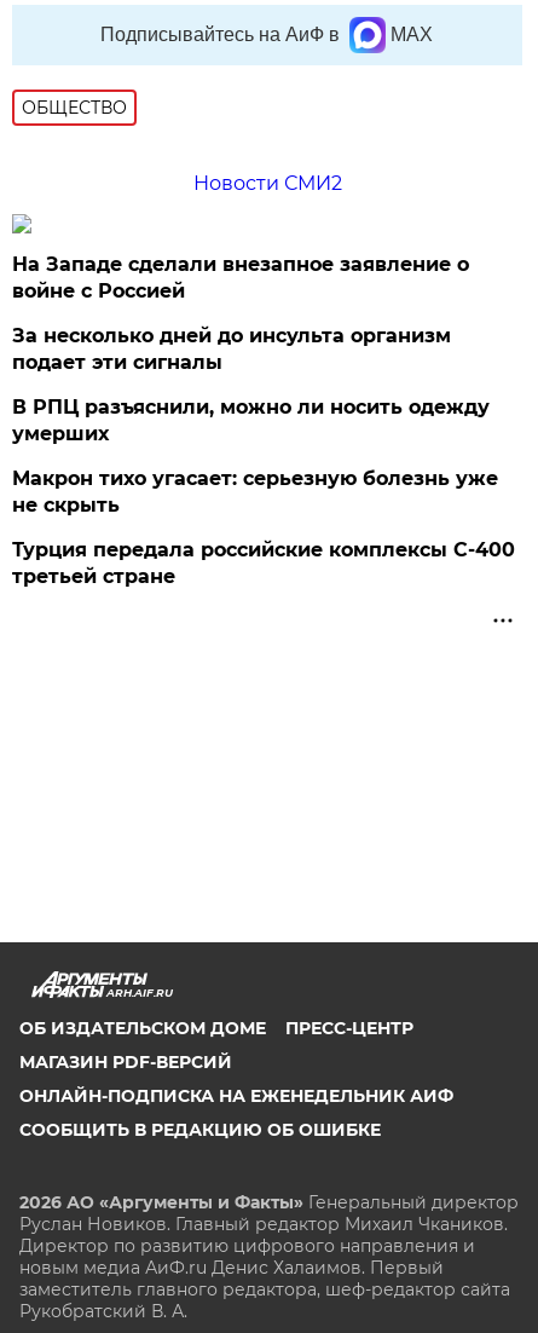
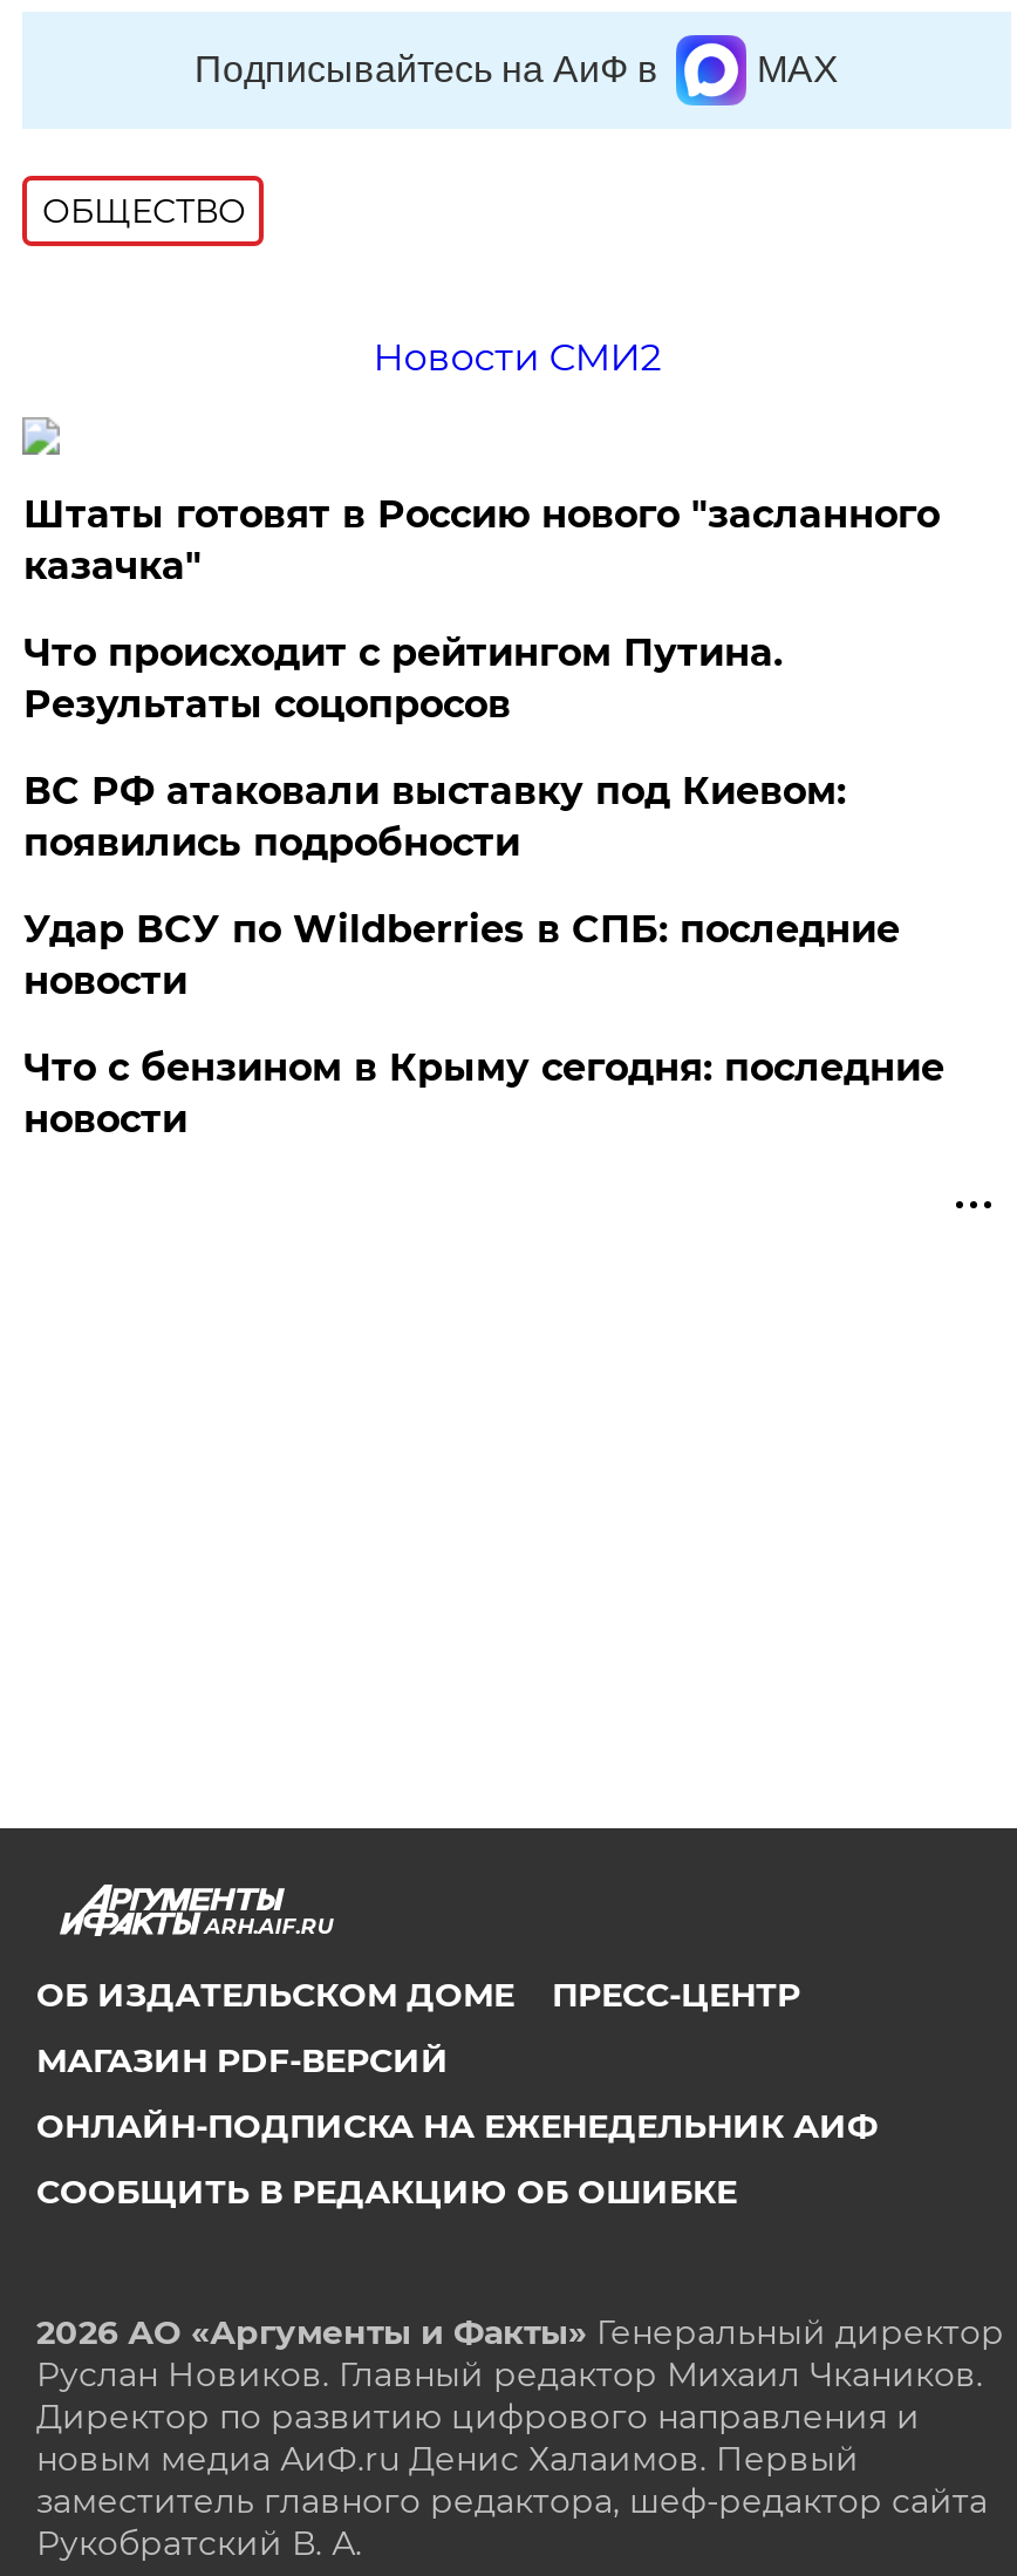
- На Западе сделали внезапное заявление о
- войне с Россией
+ Штаты готовят в Россию нового "засланного
+ казачка"

- За несколько дней до инсульта организм
- подает эти сигналы
+ Что происходит с рейтингом Путина.
+ Результаты соцопросов

- В РПЦ разъяснили, можно ли носить одежду
- умерших
+ ВС РФ атаковали выставку под Киевом:
+ появились подробности

- Макрон тихо угасает: серьезную болезнь уже
- не скрыть
+ Удар ВСУ по Wildberries в СПБ: последние
+ новости

- Турция передала российские комплексы С-400
- третьей стране
+ Что с бензином в Крыму сегодня: последние
+ новости
